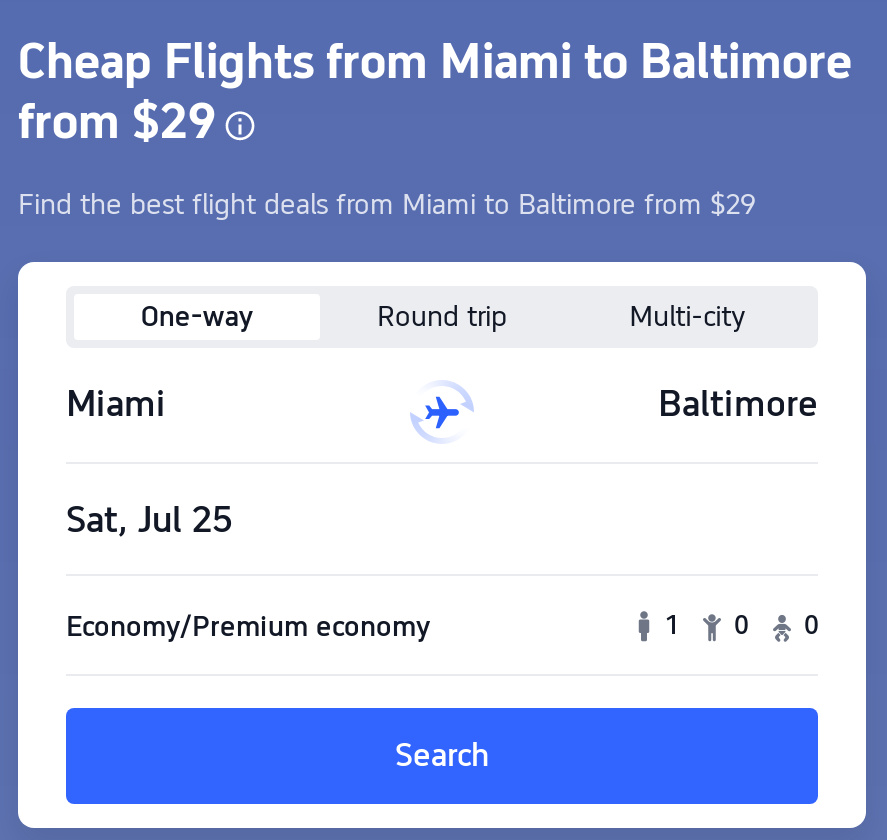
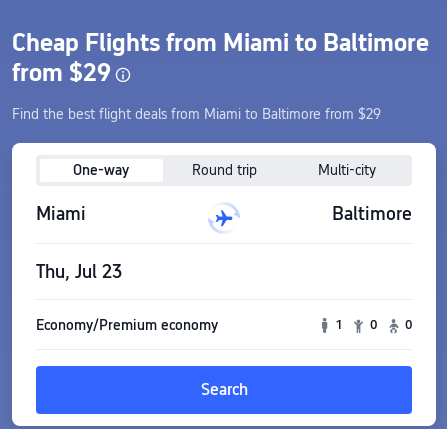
- Sat, Jul 25
+ Thu, Jul 23
